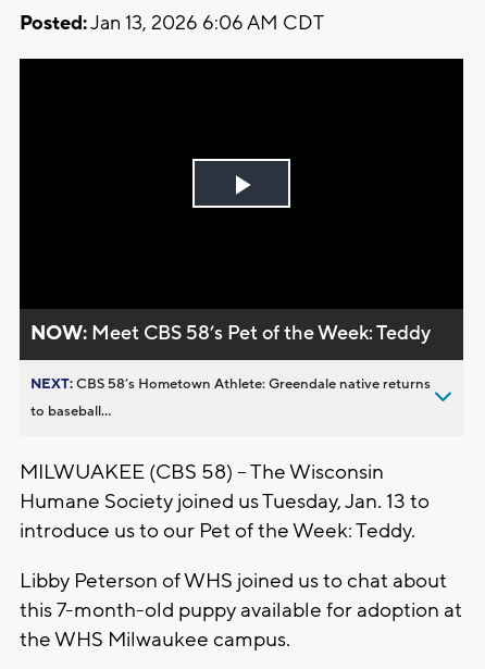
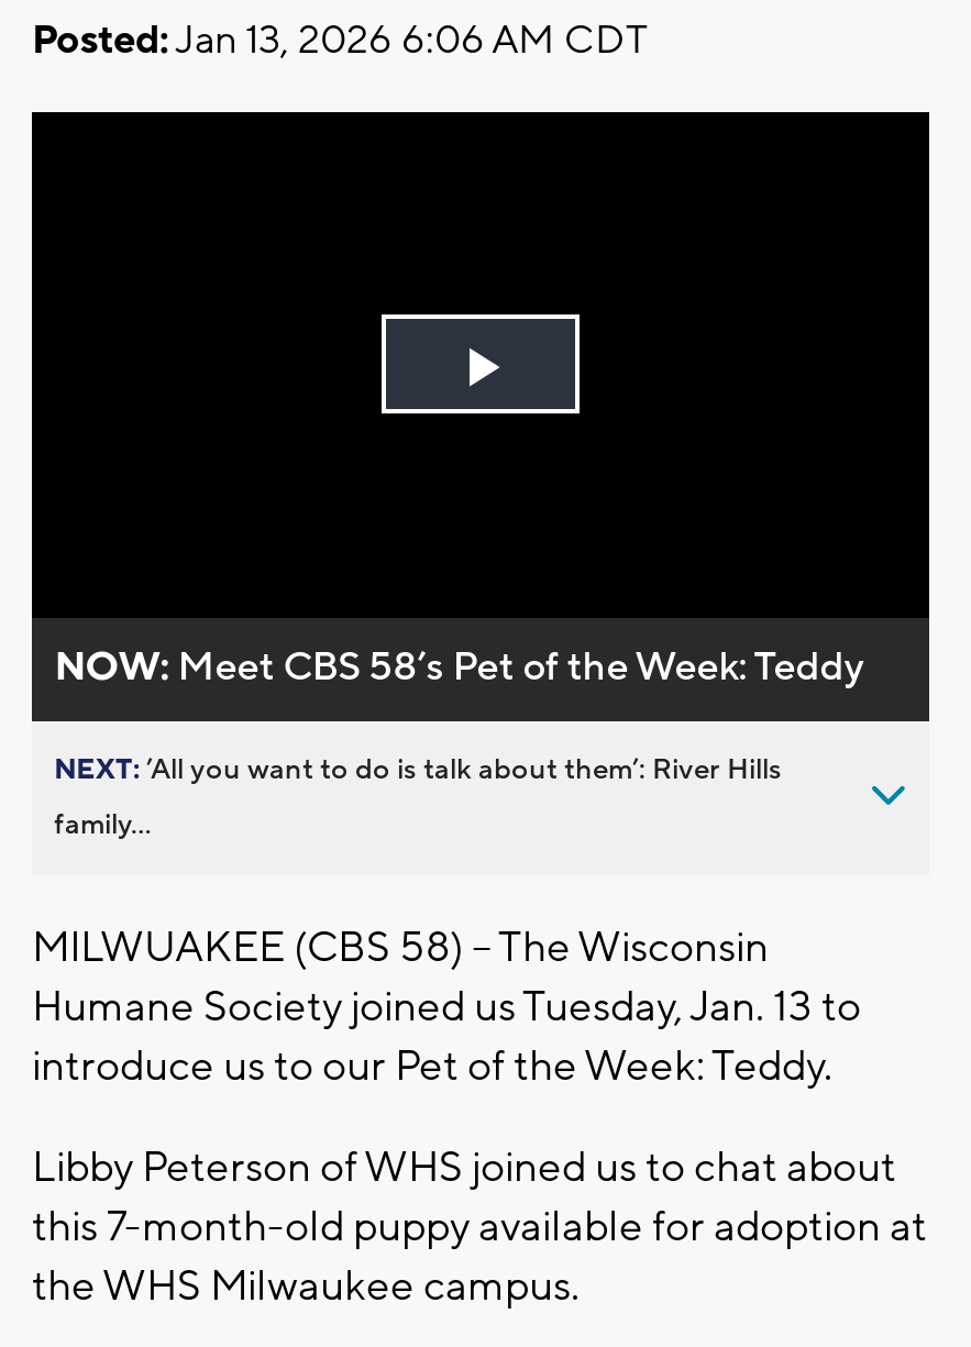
- NEXT: CBS 58’s Hometown Athlete: Greendale native returns
+ NEXT: ’All you want to do is talk about them’: River Hills

- to baseball...
+ family...
